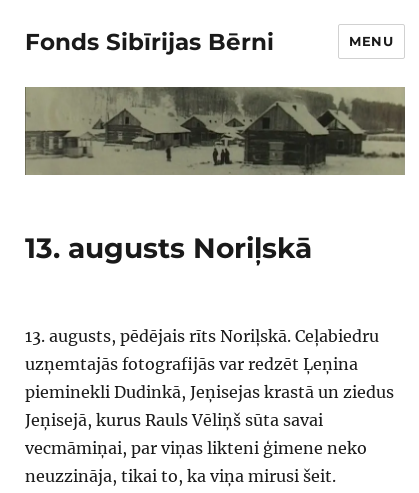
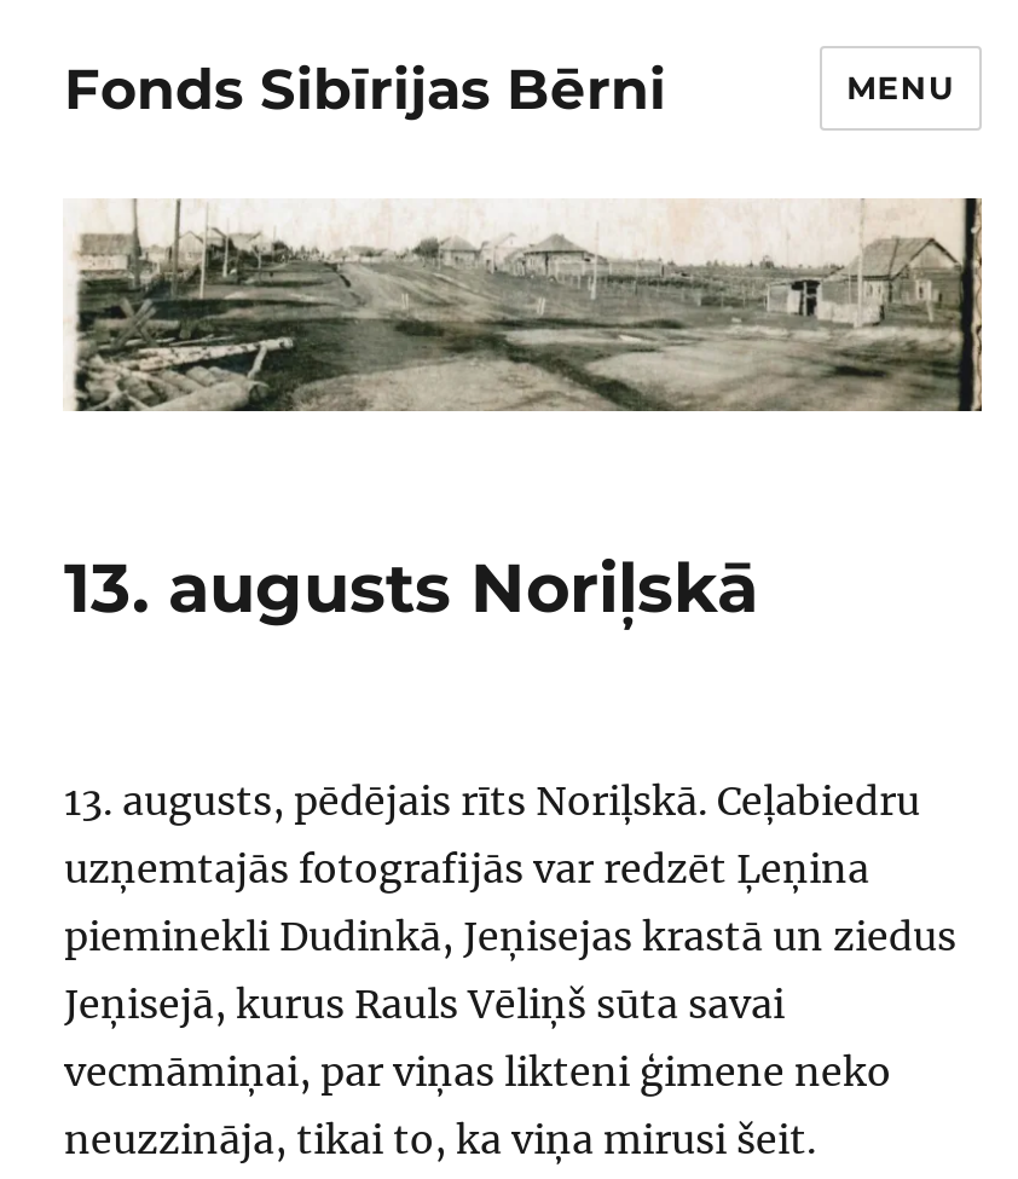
- [image]
+ [image]
